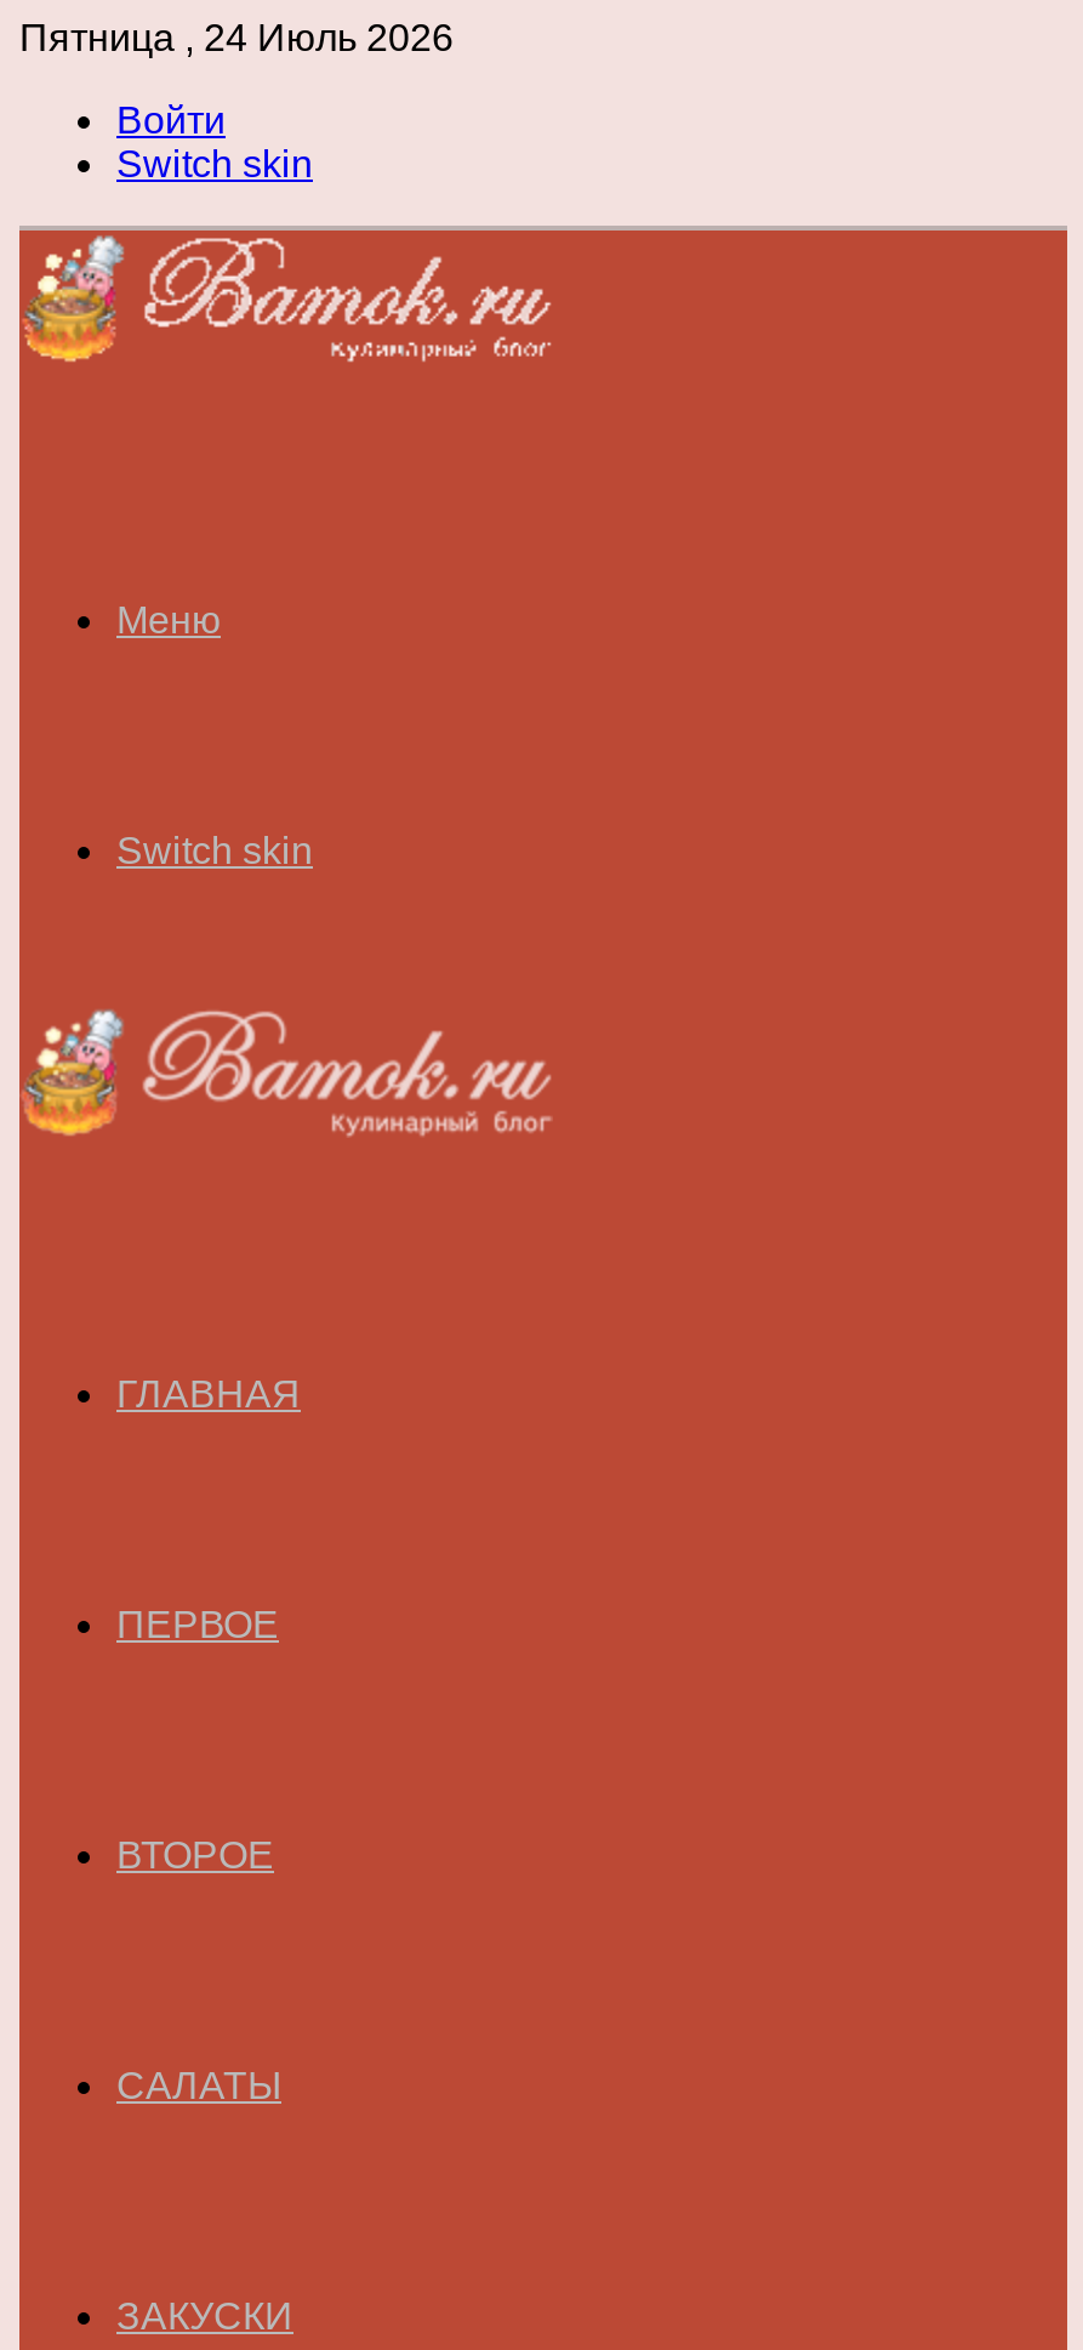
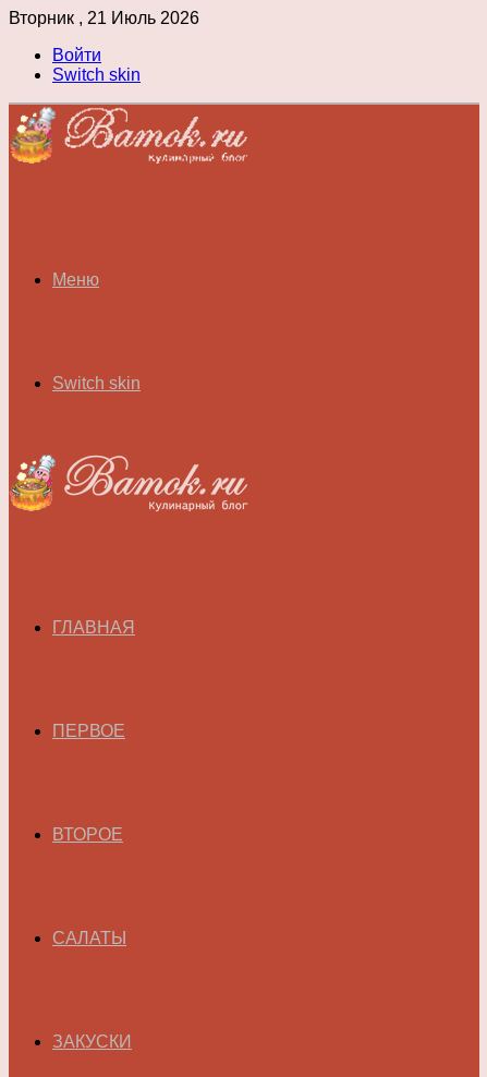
- Пятница , 24 Июль 2026
+ Вторник , 21 Июль 2026
